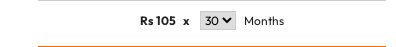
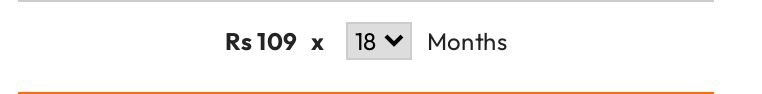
- Rs 105 x
+ Rs 109 x
